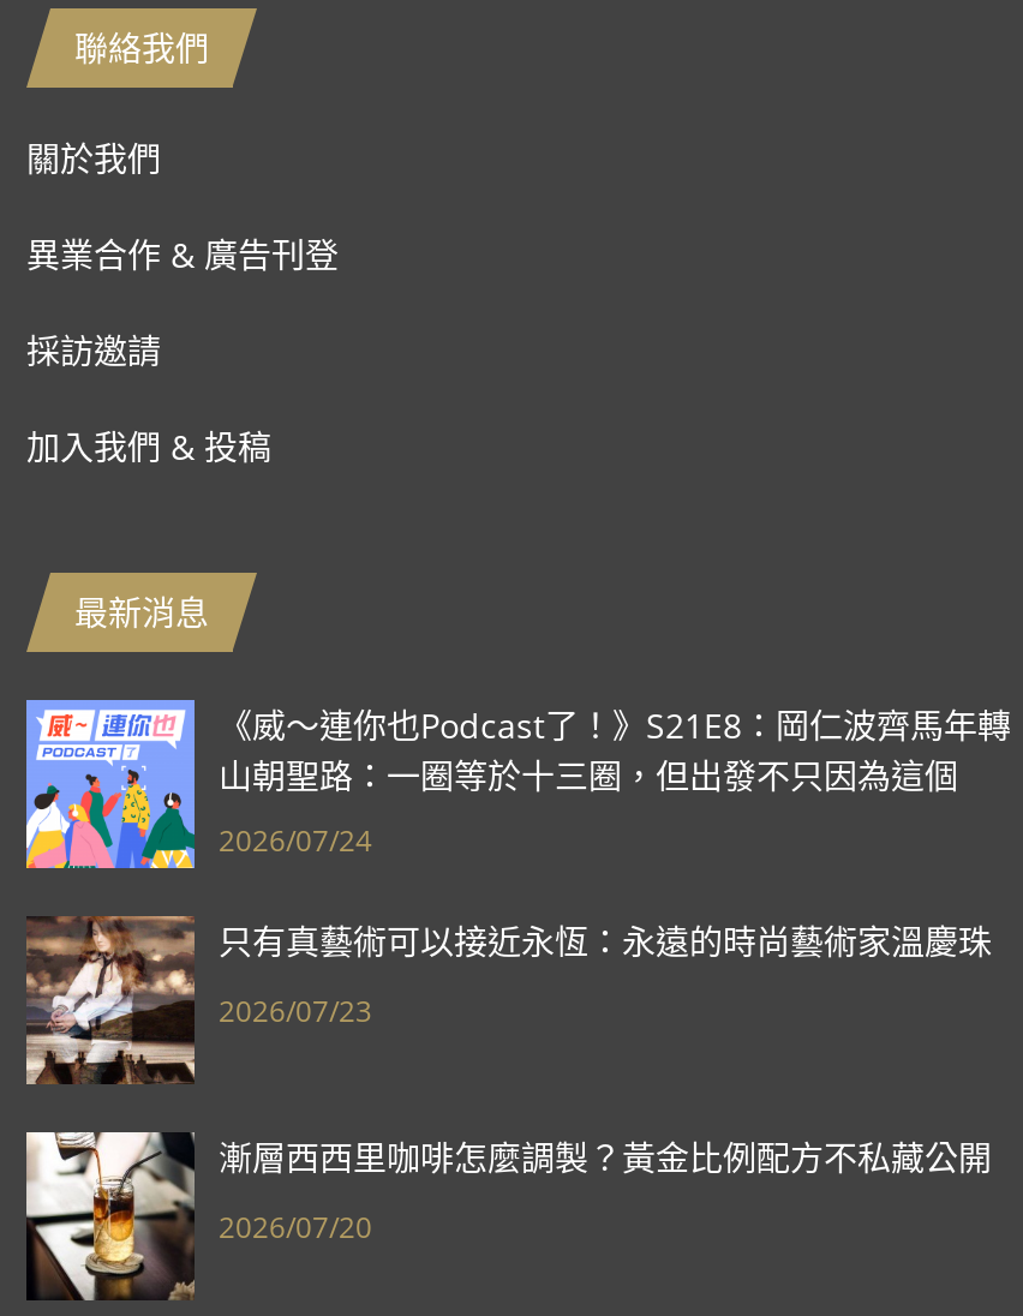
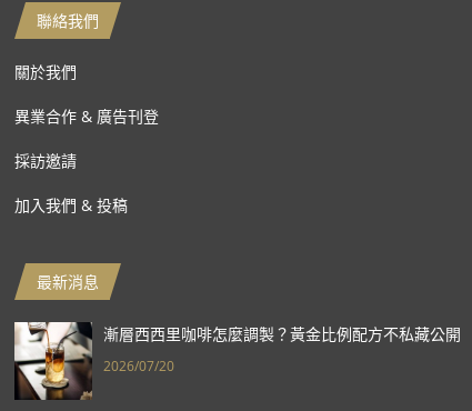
- [image]
- 《威～連你也Podcast了！》S21E8：岡仁波齊馬年轉
- 山朝聖路：一圈等於十三圈，但出發不只因為這個
- 2026/07/24
- 只有真藝術可以接近永恆：永遠的時尚藝術家溫慶珠
- 2026/07/23

- [image]
